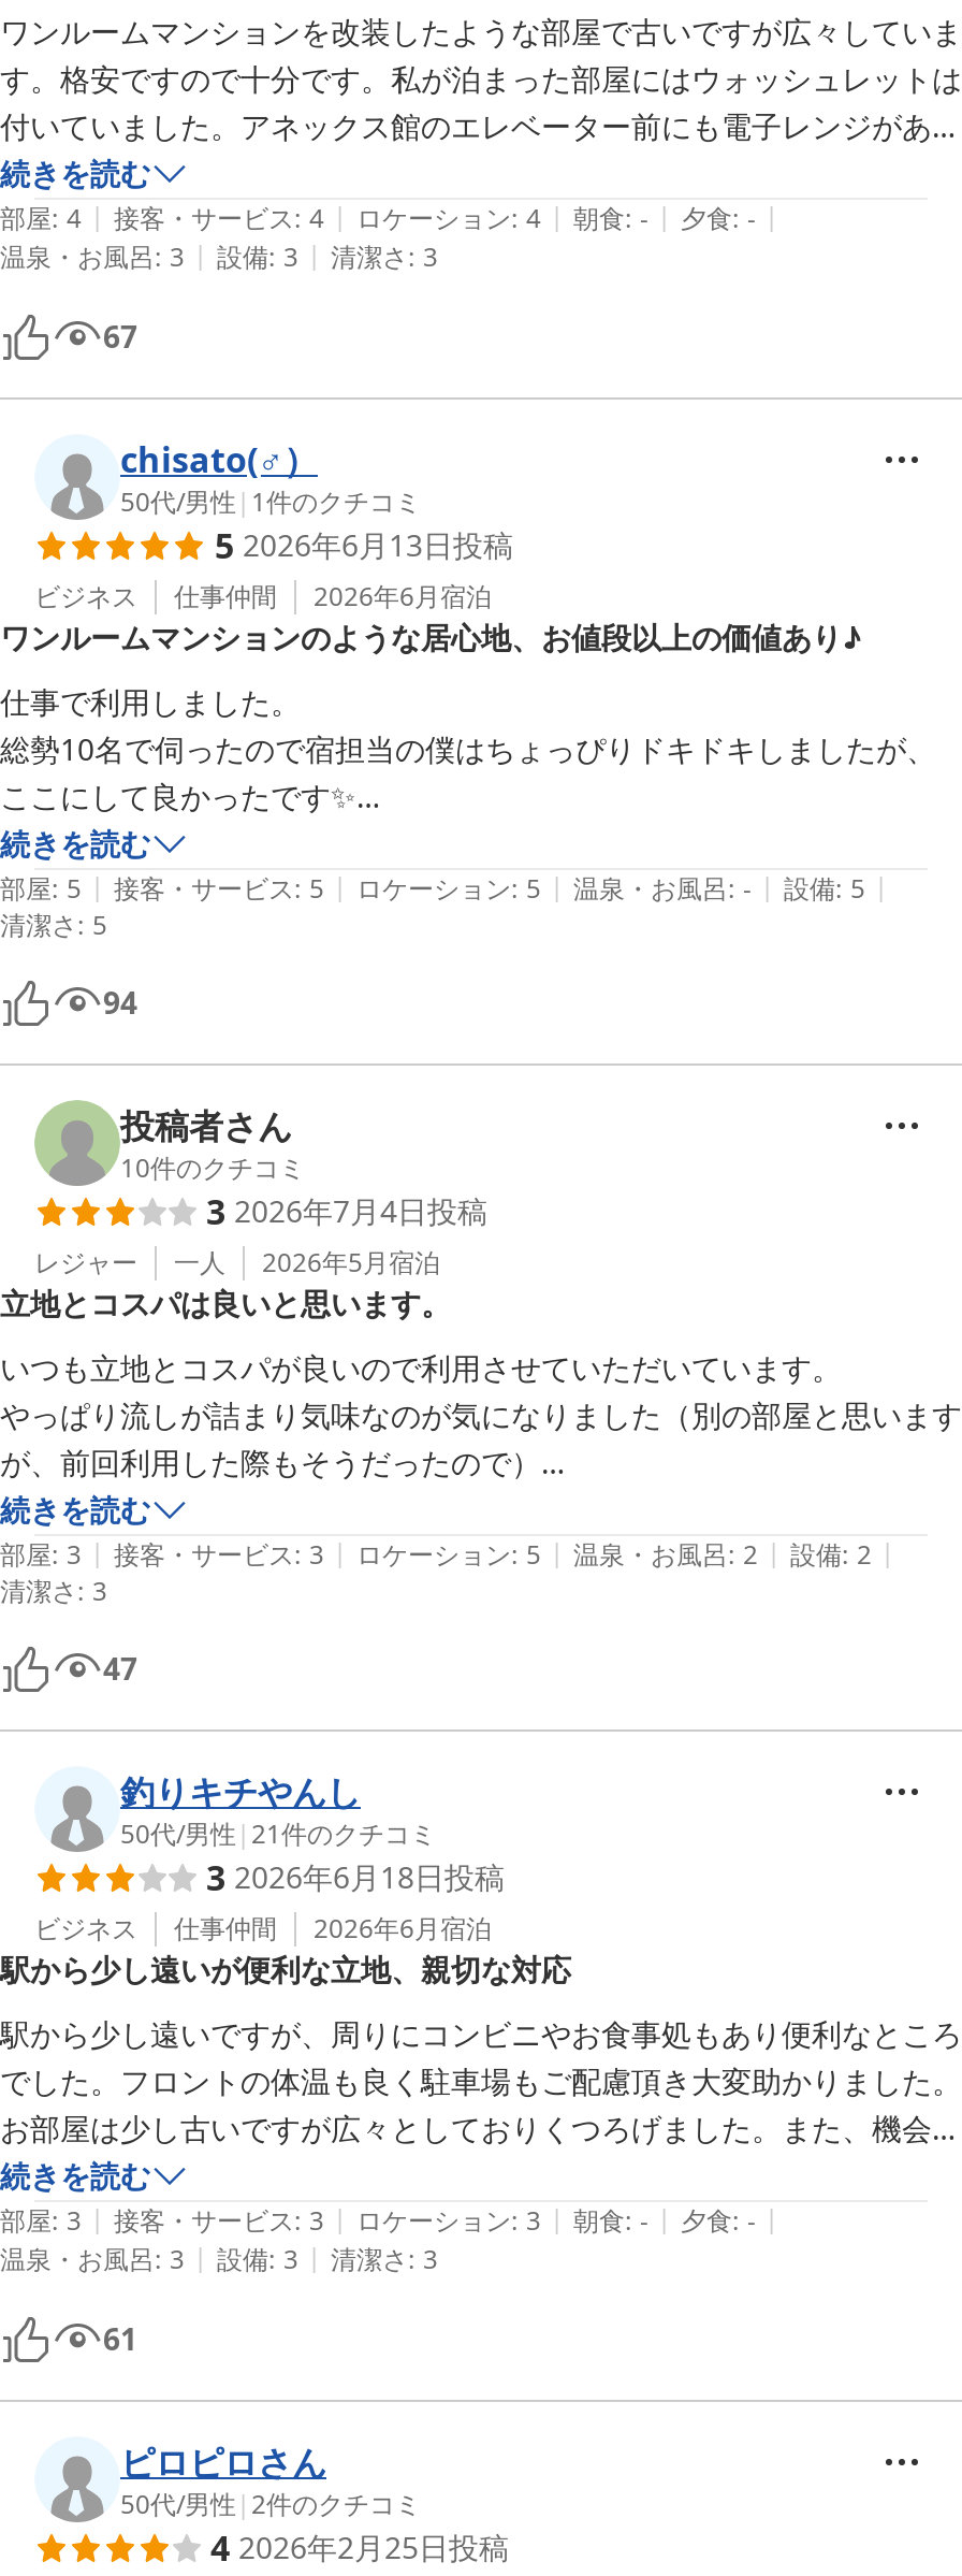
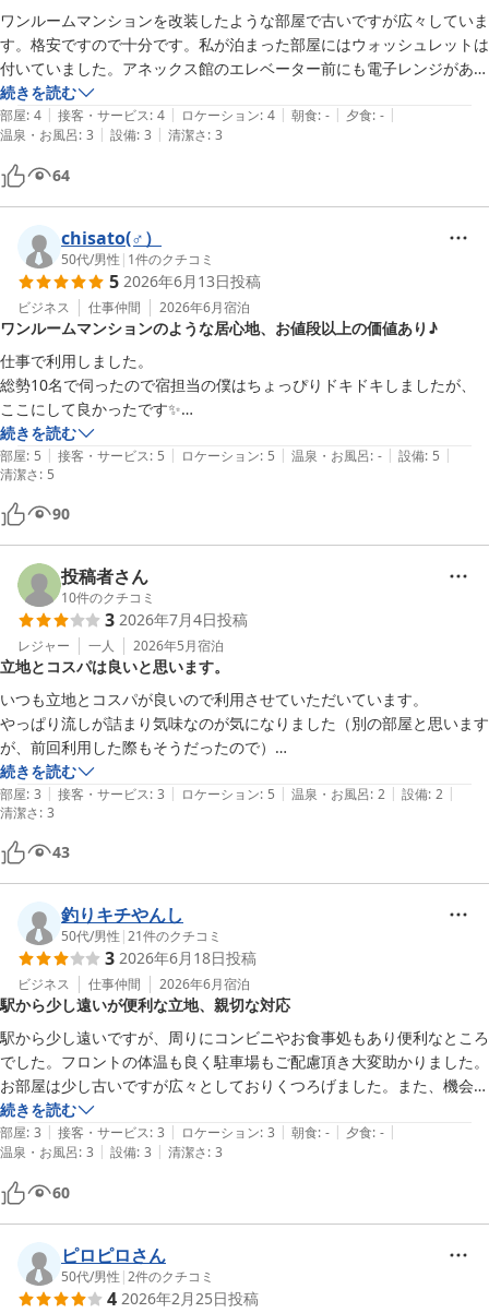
- 67
+ 64

- 94
+ 90

- 47
+ 43

- 61
+ 60
